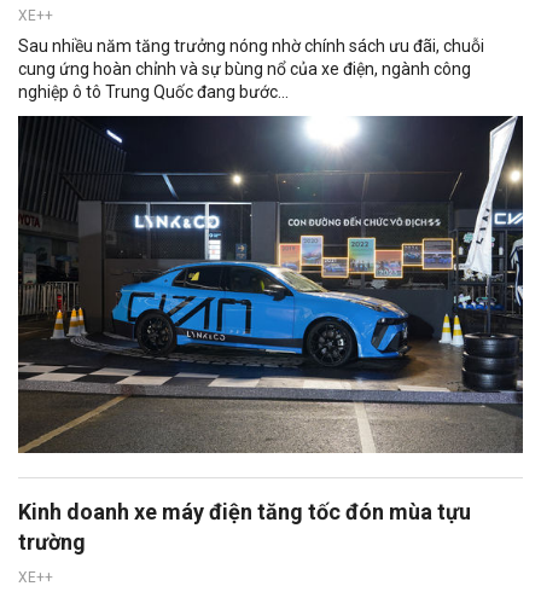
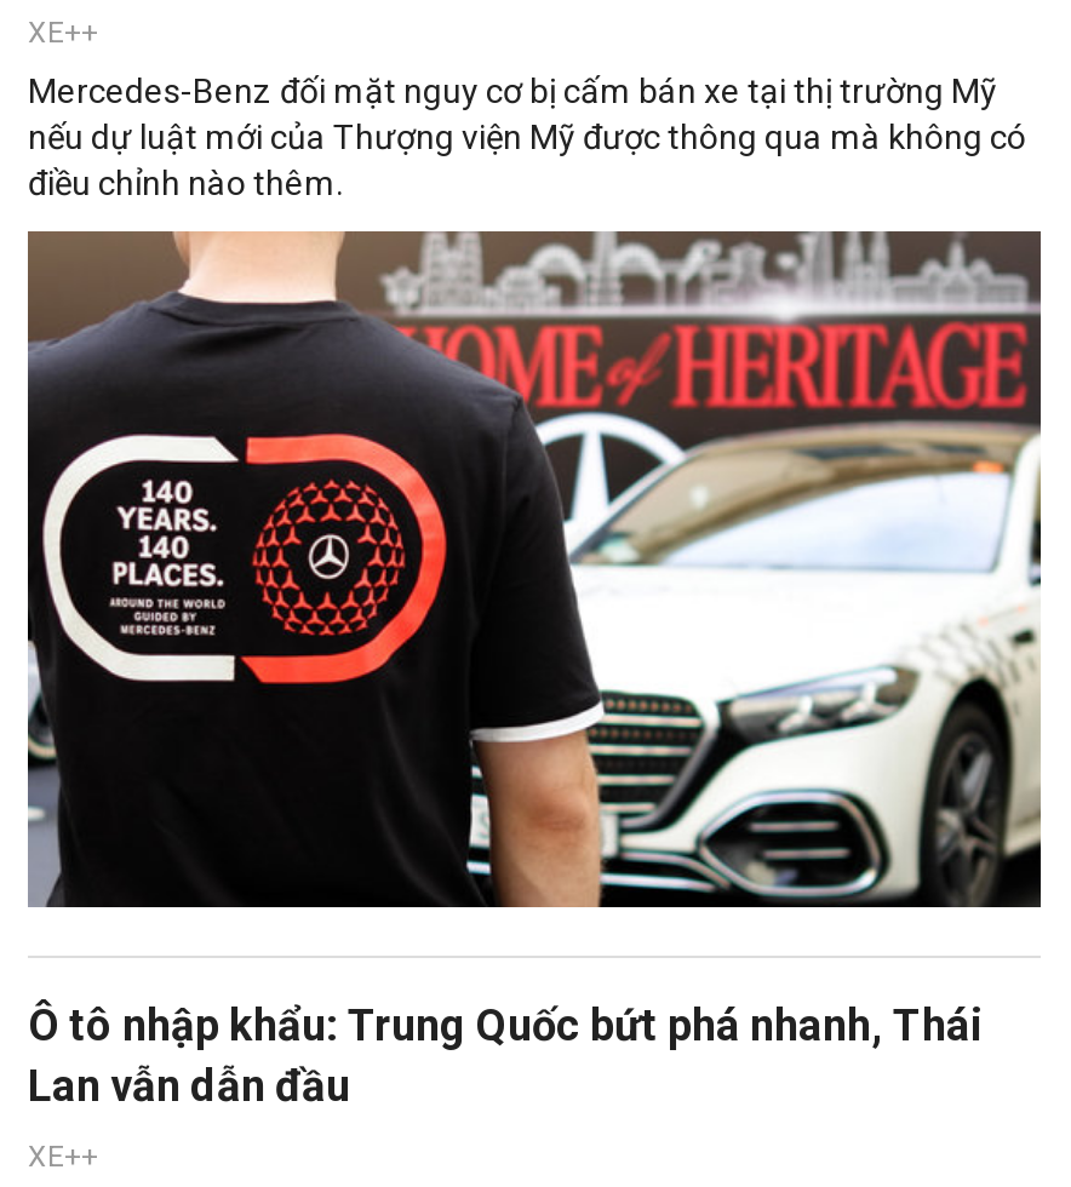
- Sau nhiều năm tăng trưởng nóng nhờ chính sách ưu đãi, chuỗi
- cung ứng hoàn chỉnh và sự bùng nổ của xe điện, ngành công
- nghiệp ô tô Trung Quốc đang bước...
+ Mercedes-Benz đối mặt nguy cơ bị cấm bán xe tại thị trường Mỹ
+ nếu dự luật mới của Thượng viện Mỹ được thông qua mà không có
+ điều chỉnh nào thêm.

- [image]
- Kinh doanh xe máy điện tăng tốc đón mùa tựu
- trường
+ [image]
+ Ô tô nhập khẩu: Trung Quốc bứt phá nhanh, Thái
+ Lan vẫn dẫn đầu
